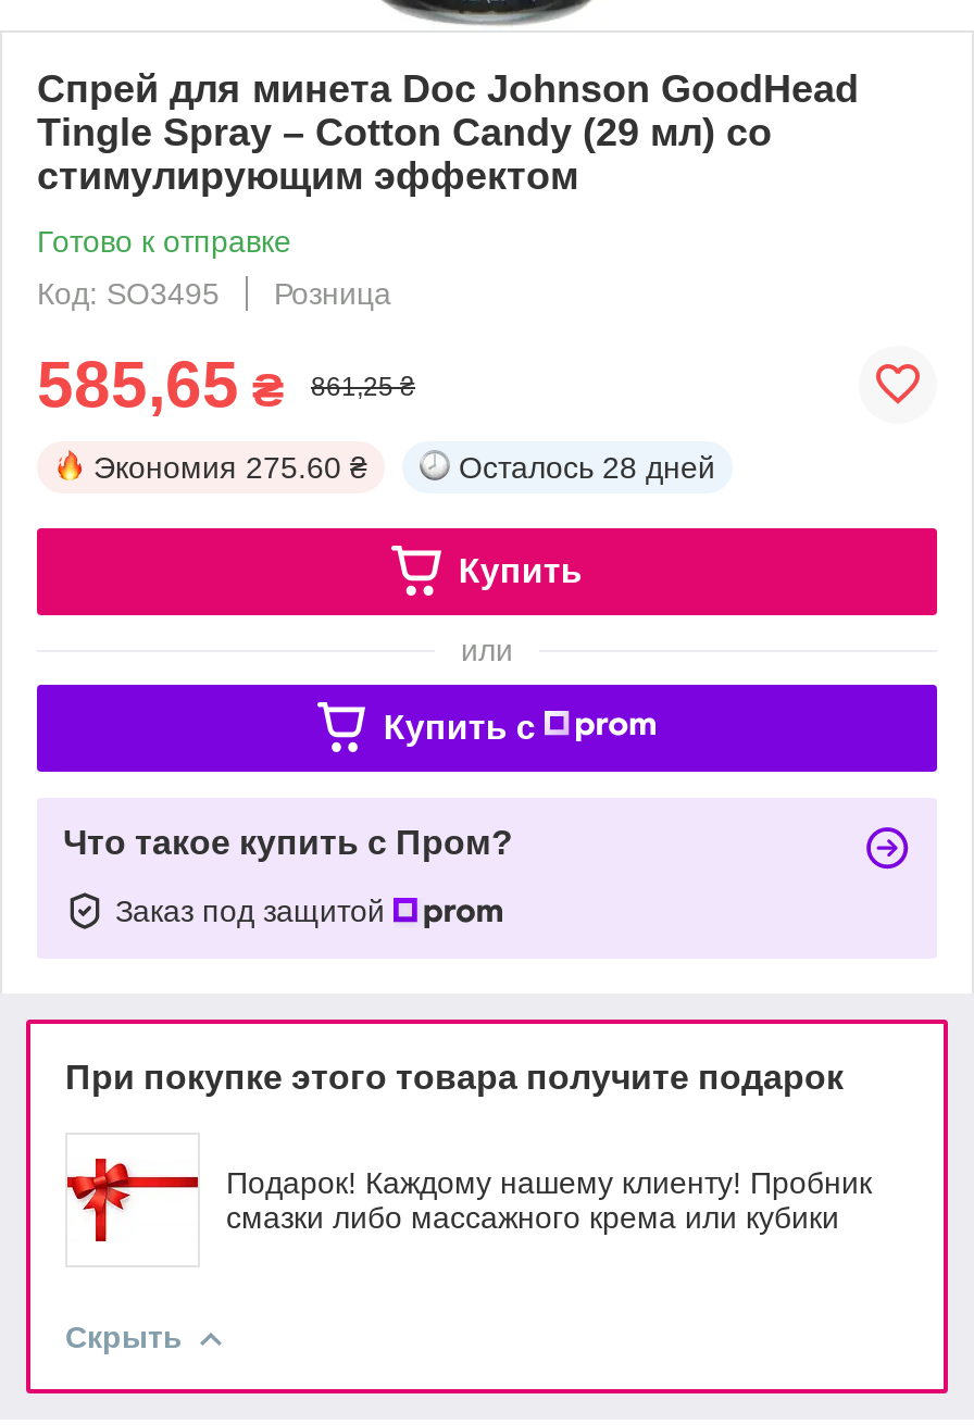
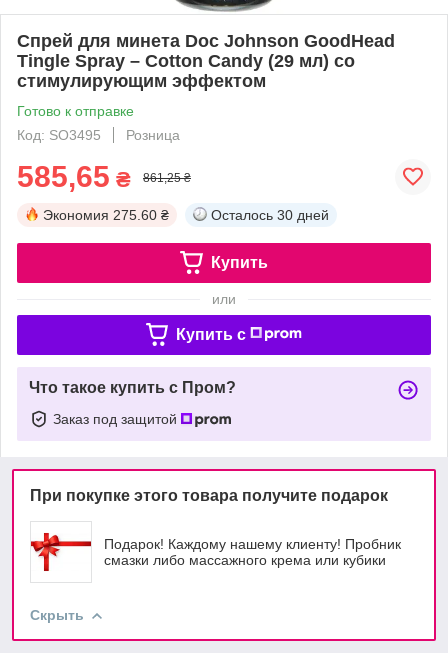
- Осталось 28 дней
+ Осталось 30 дней
